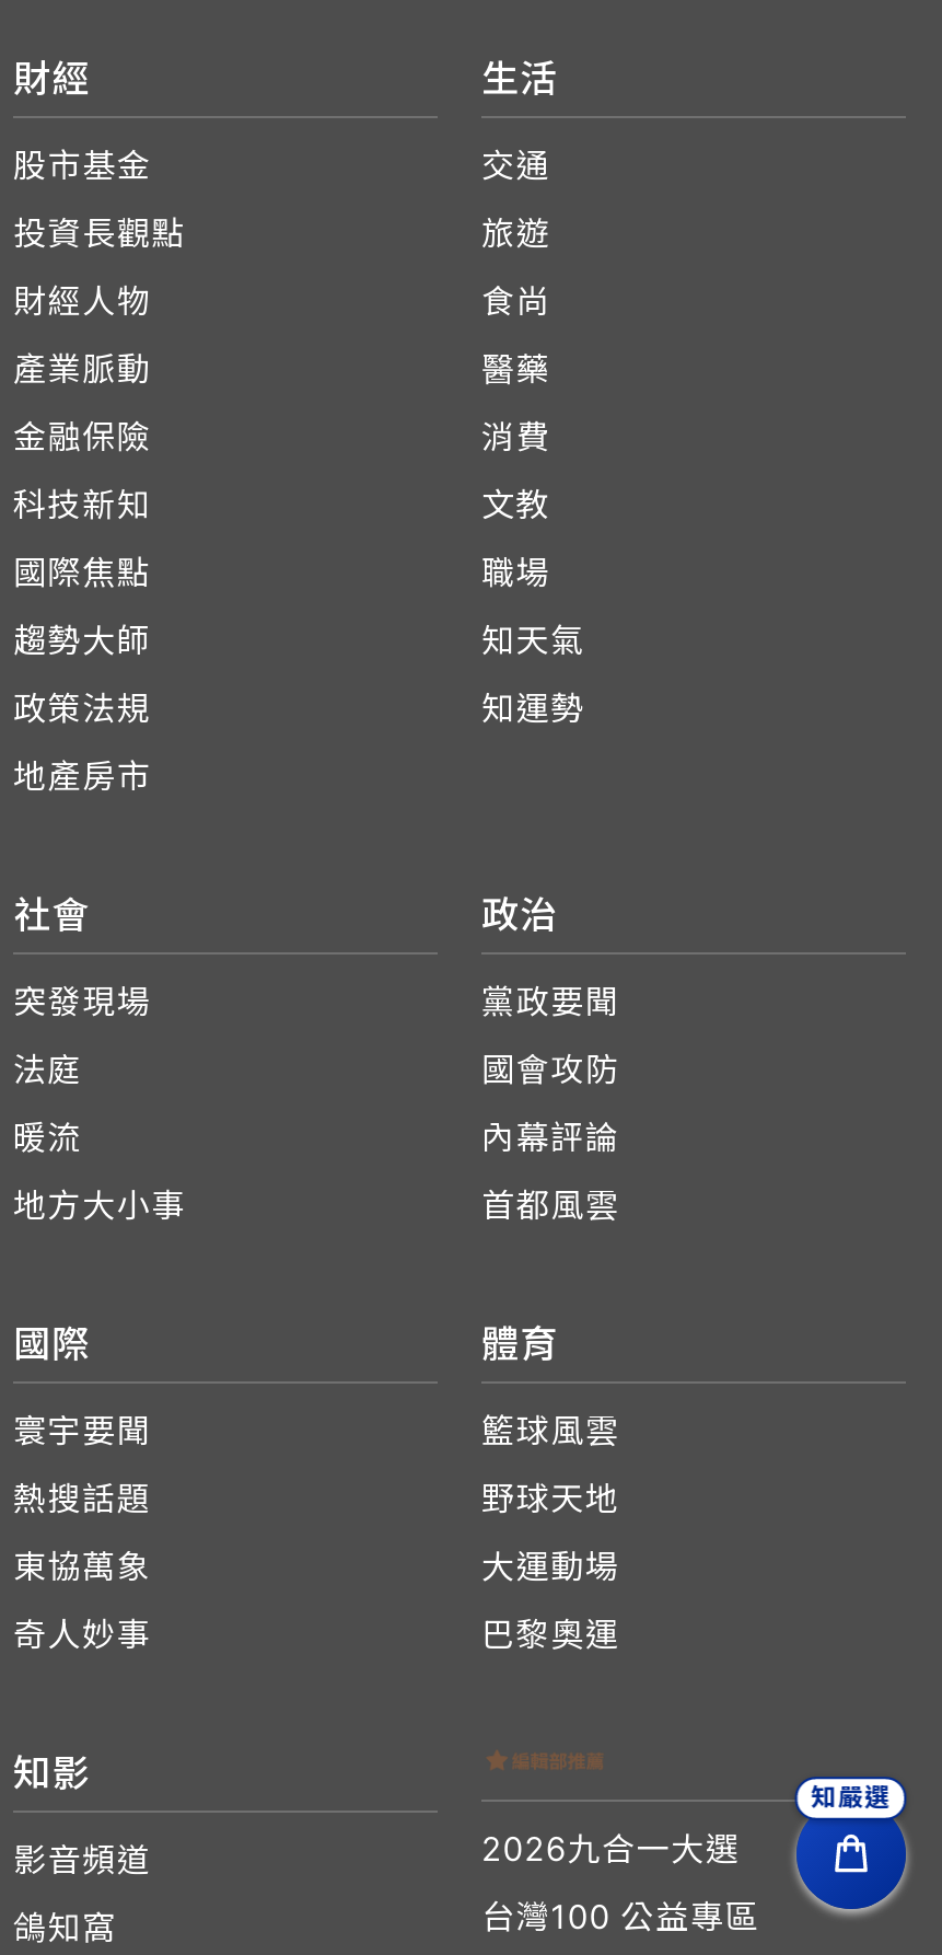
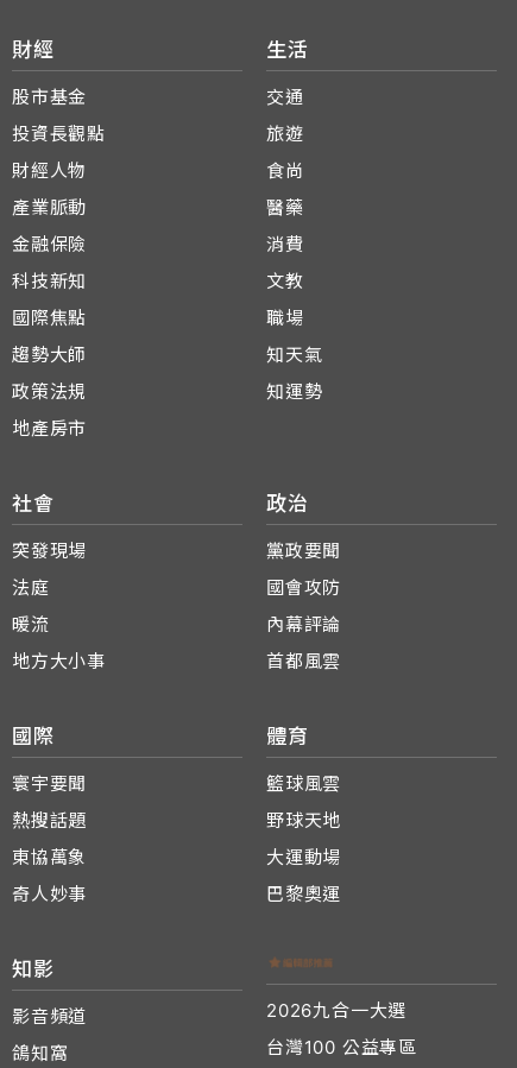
- 知嚴選

- [image]
